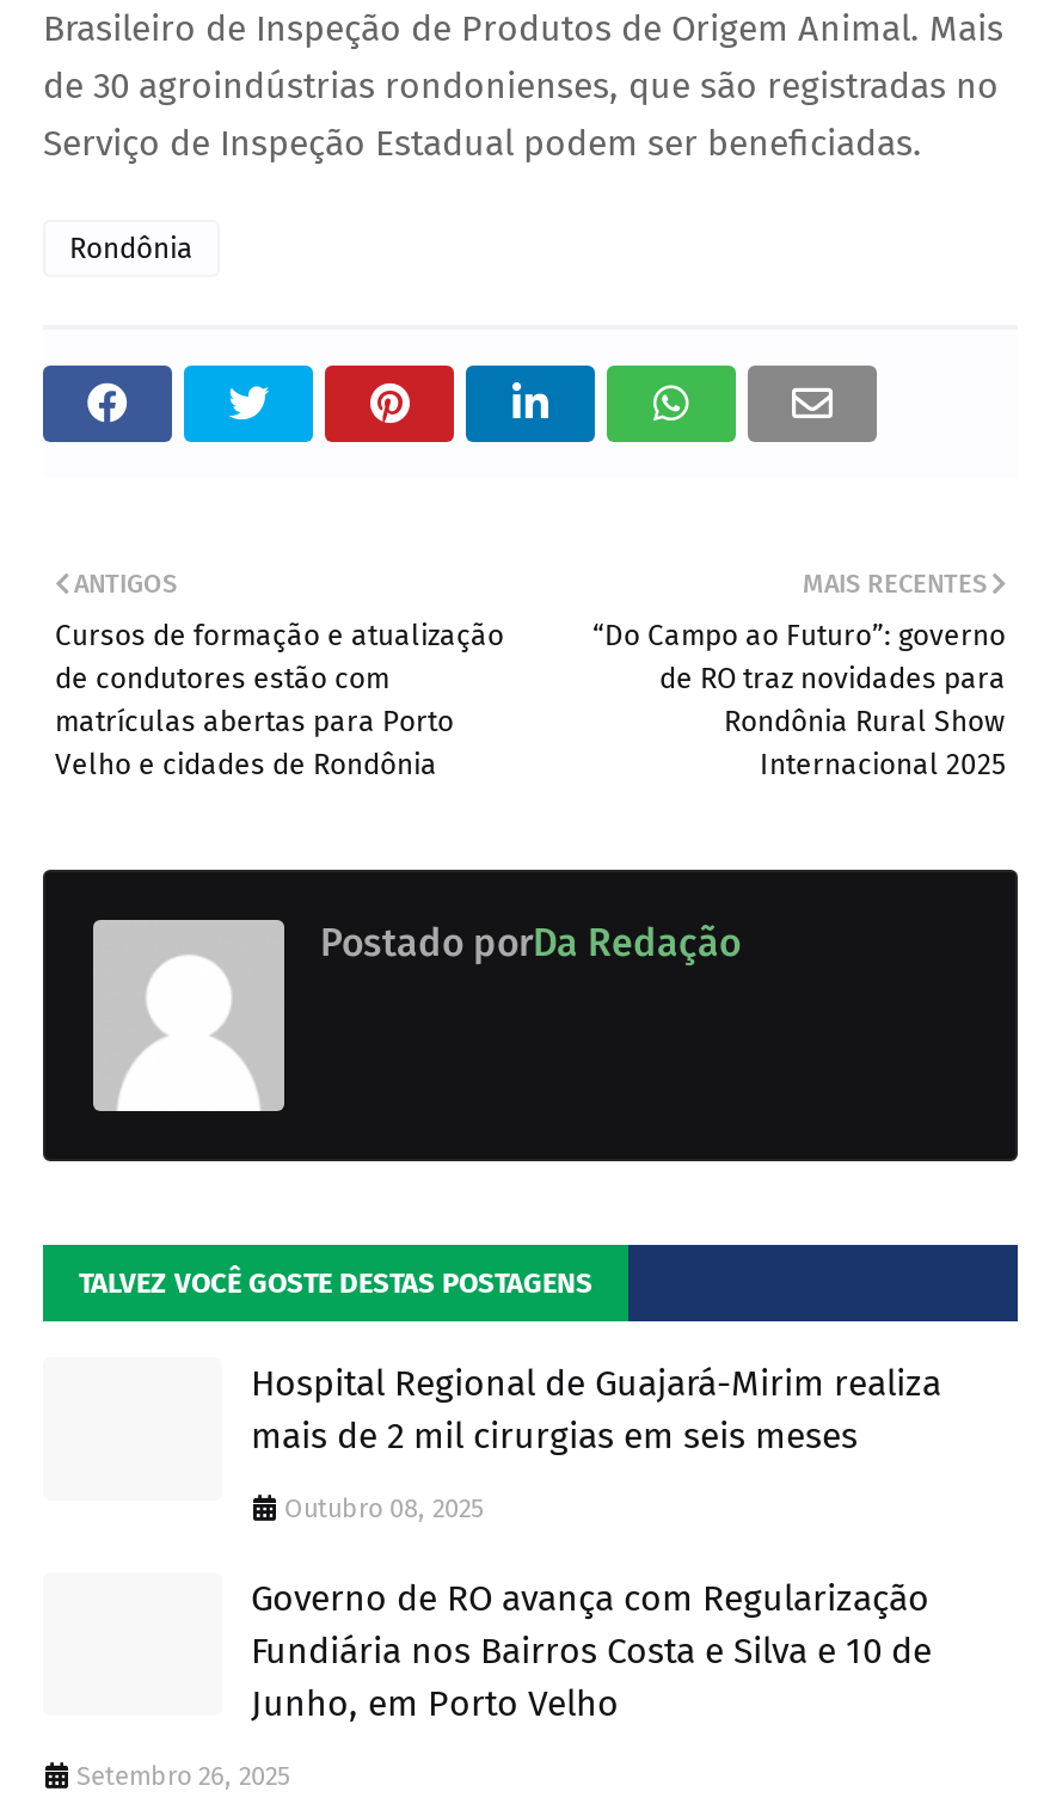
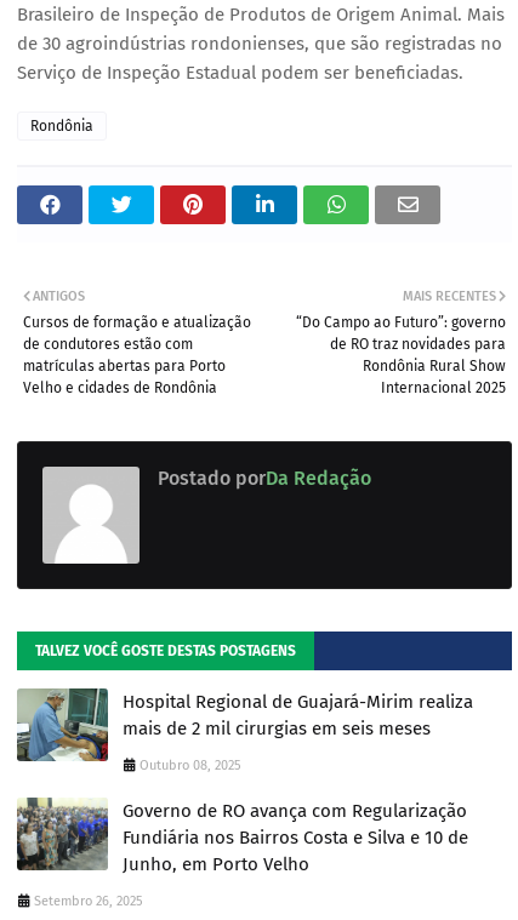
+ [image]

+ [image]
